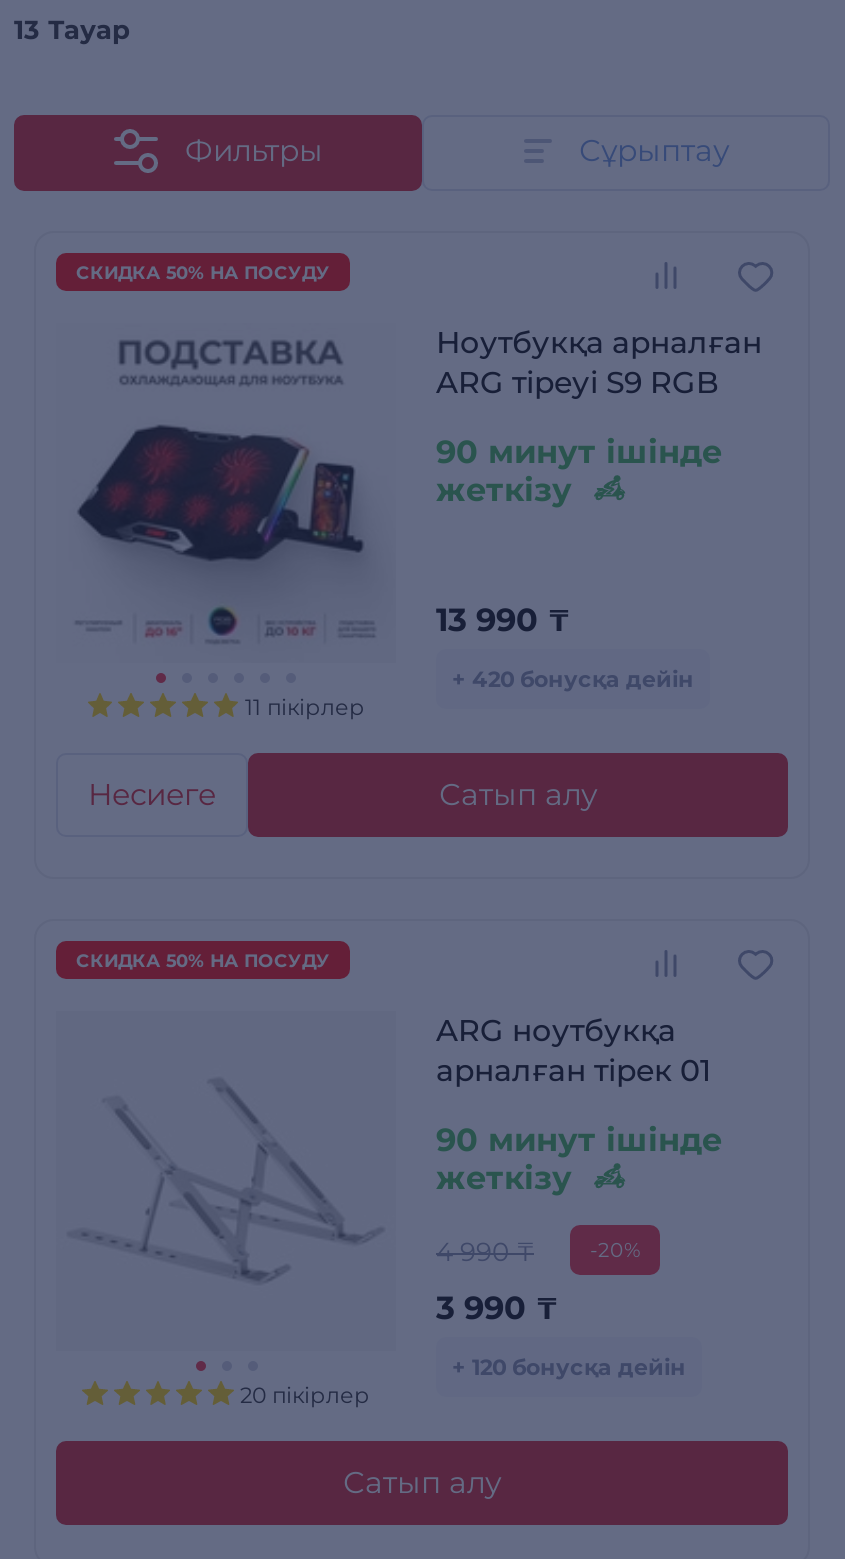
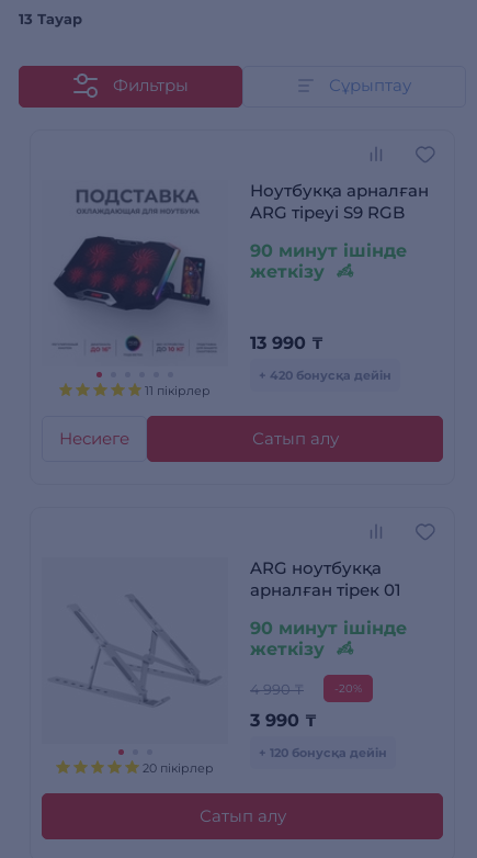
- СКИДКА 50% НА ПОСУДУ

- СКИДКА 50% НА ПОСУДУ
